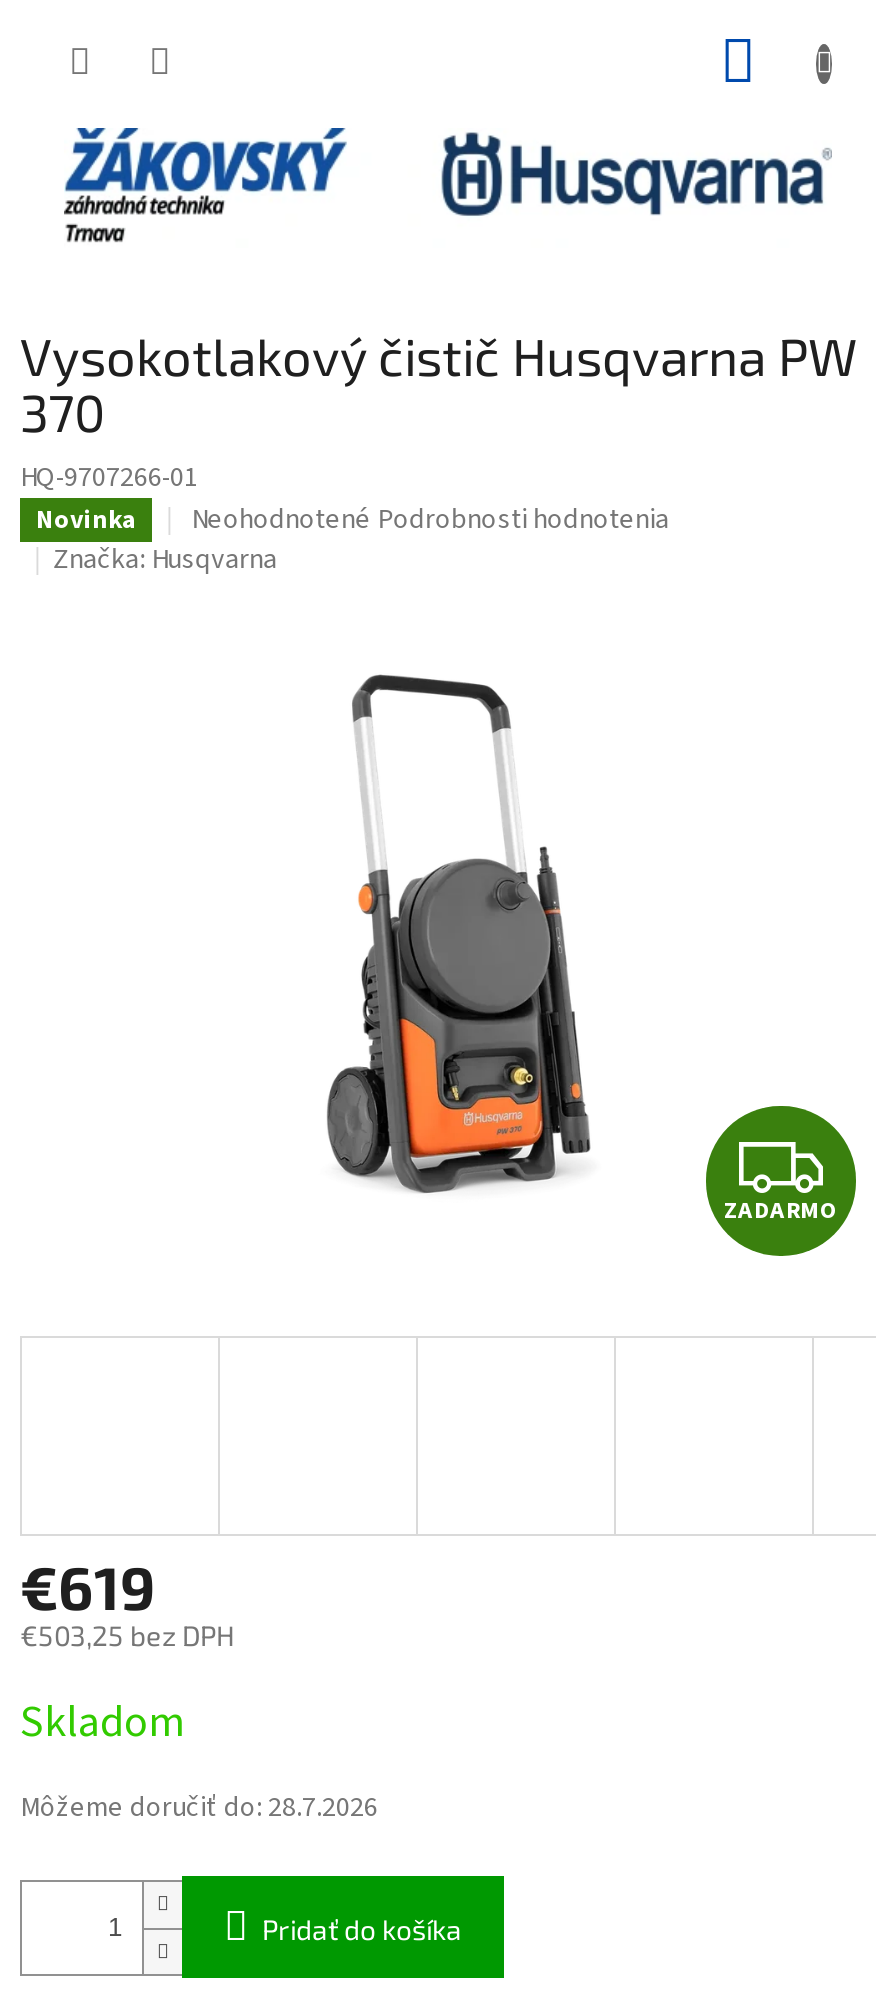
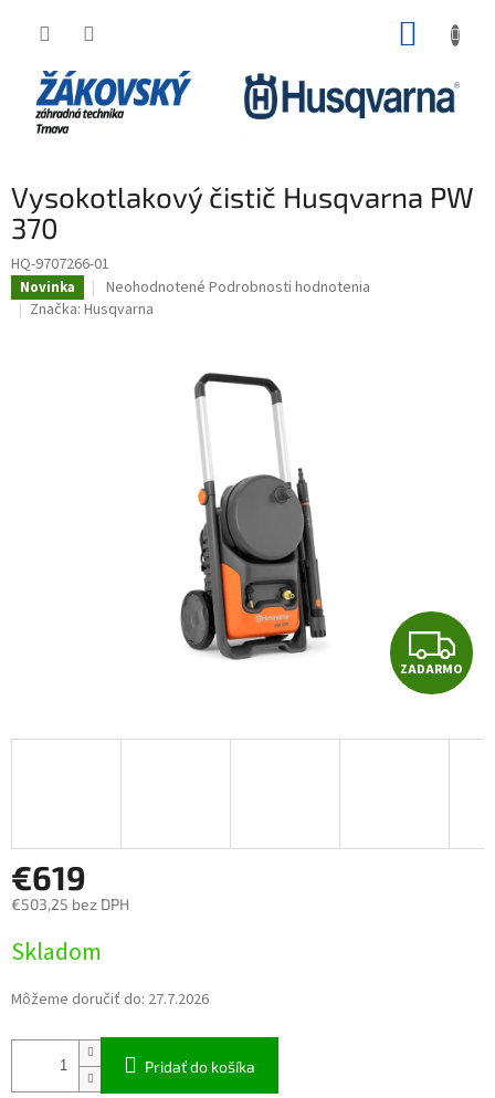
- Môžeme doručiť do: 28.7.2026
+ Môžeme doručiť do: 27.7.2026
